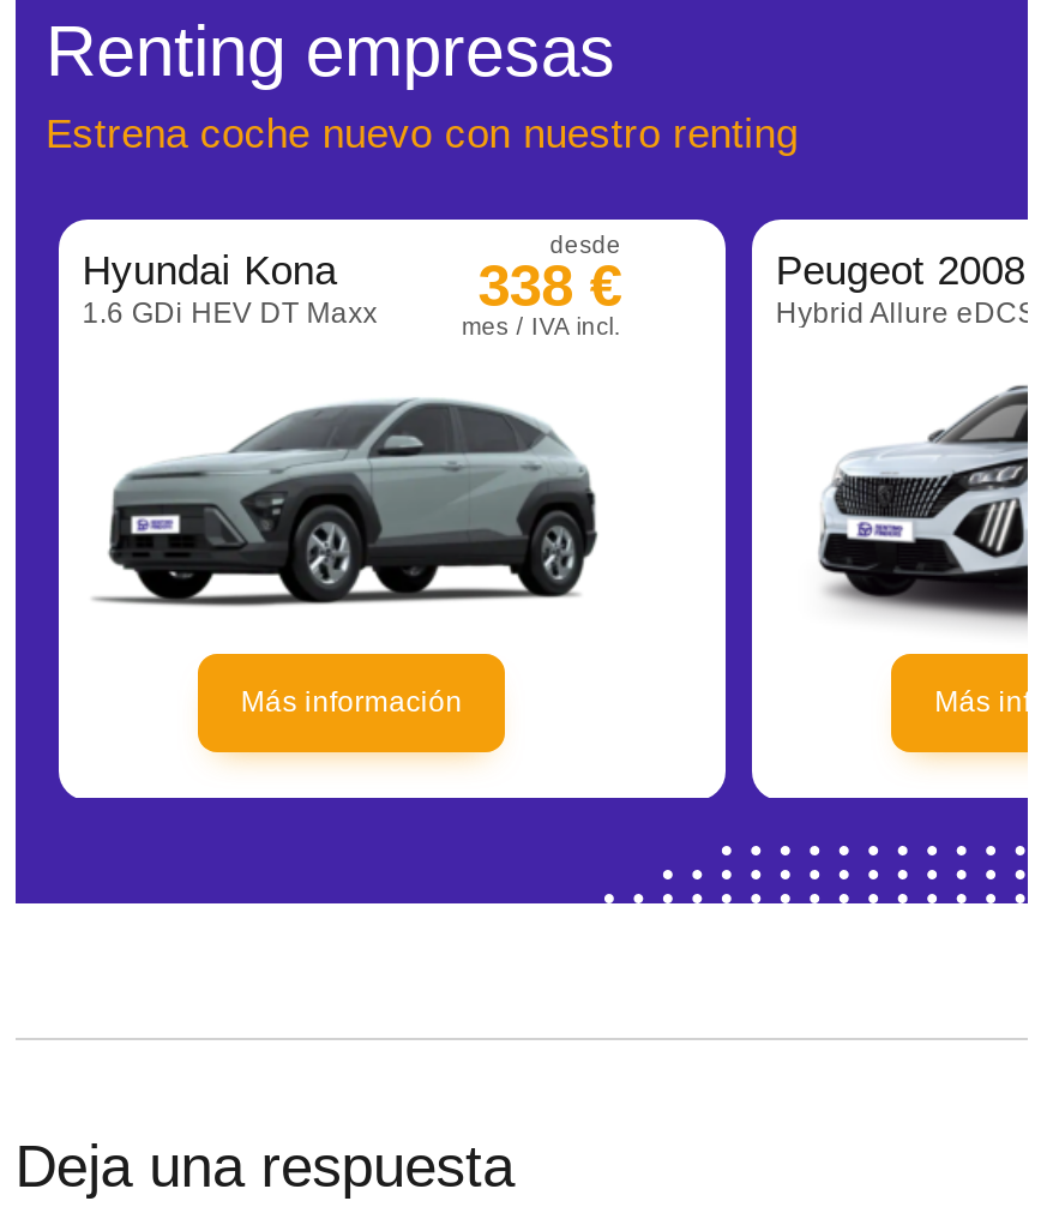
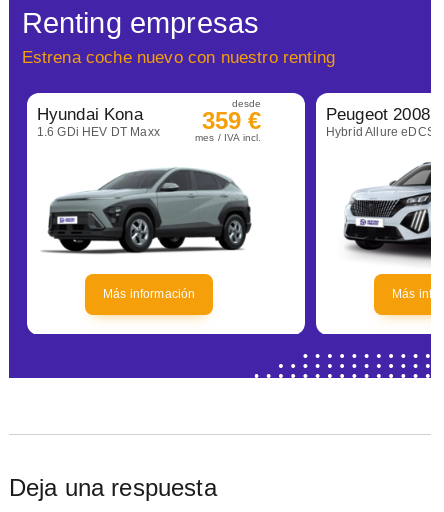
- 338 €
+ 359 €
